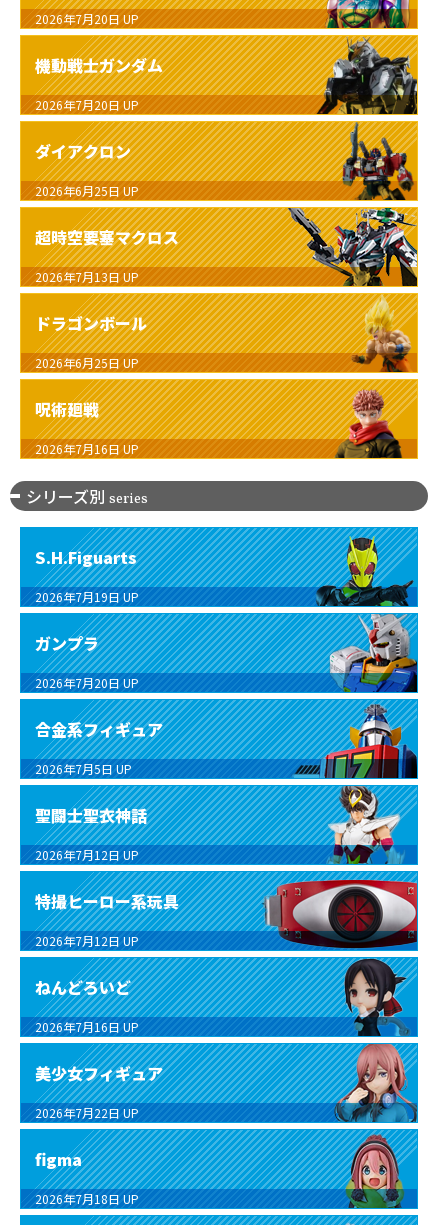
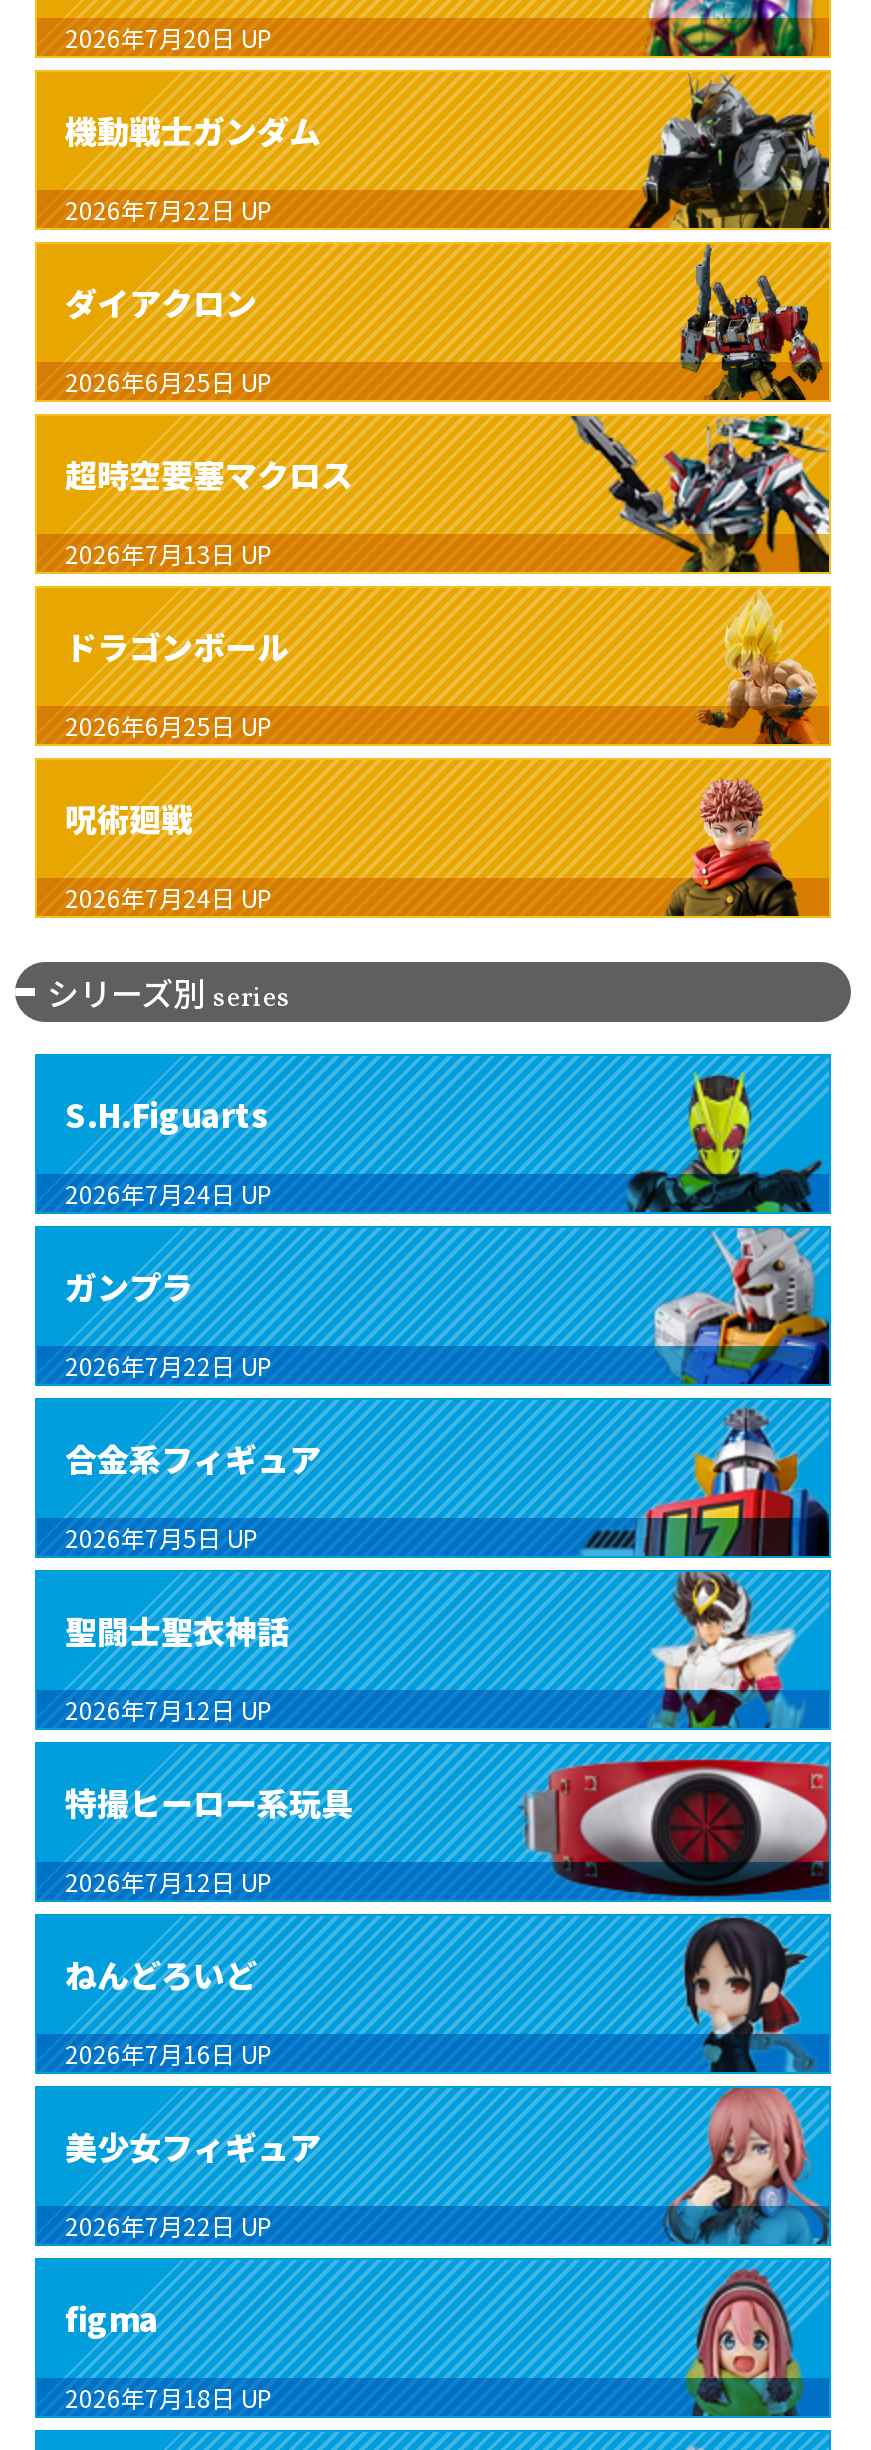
- 2026年7月20日 UP
+ 2026年7月22日 UP

- 2026年7月16日 UP
+ 2026年7月24日 UP

- 2026年7月19日 UP
+ 2026年7月24日 UP

- 2026年7月20日 UP
+ 2026年7月22日 UP
